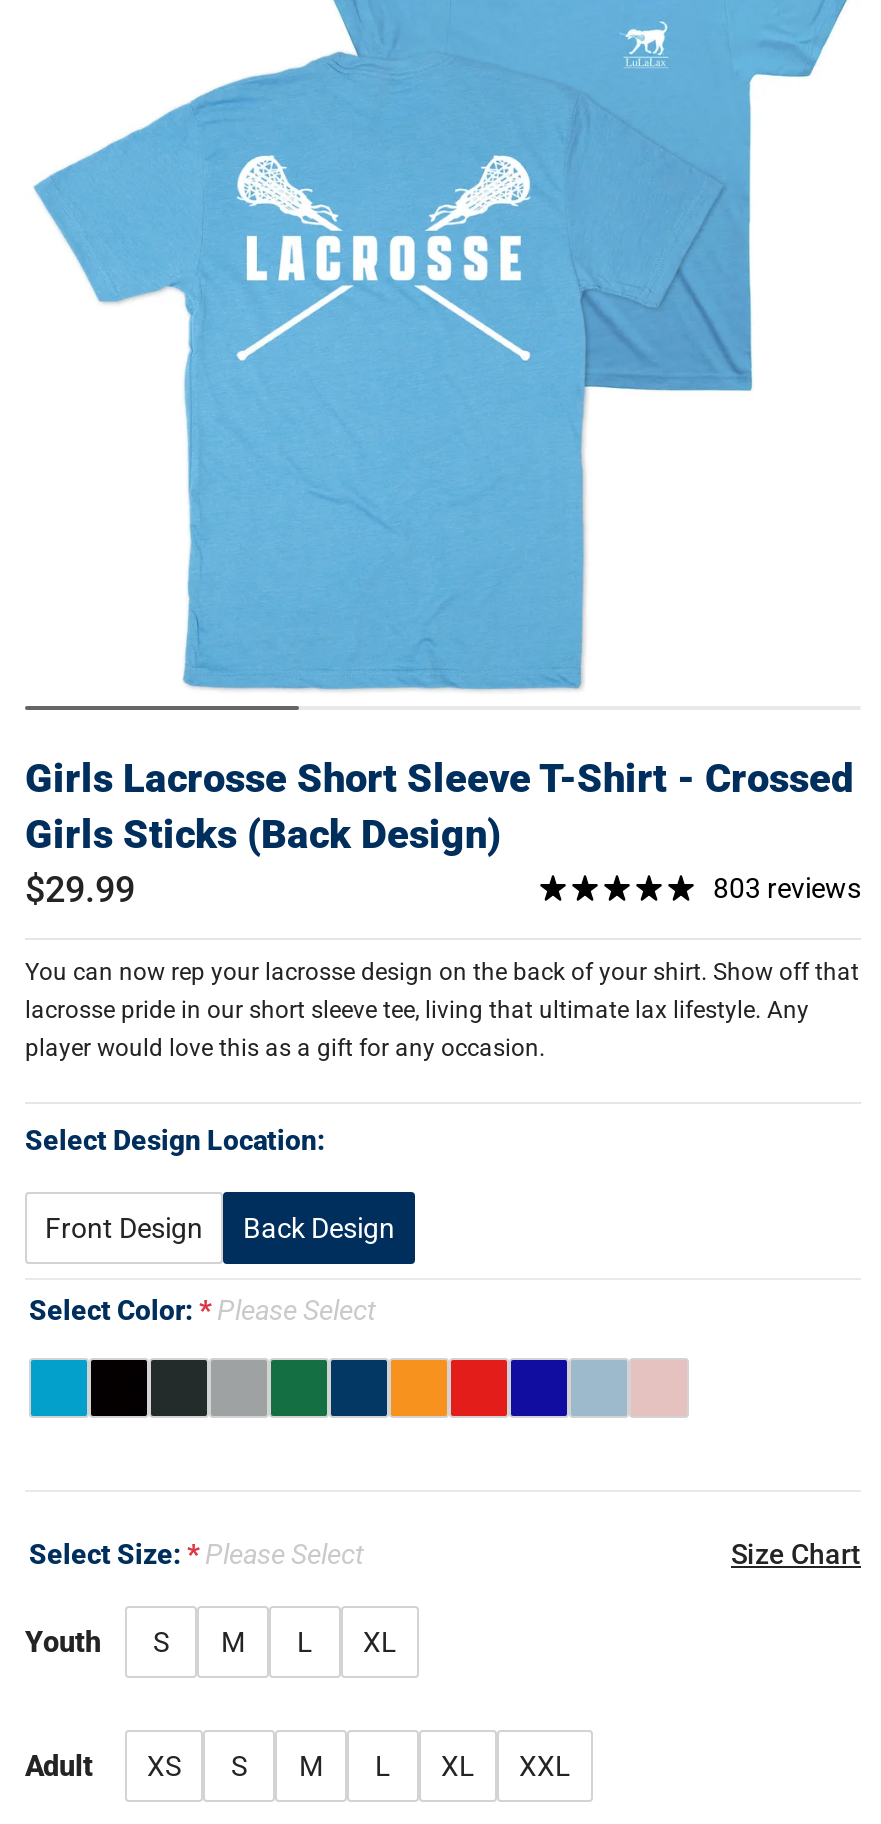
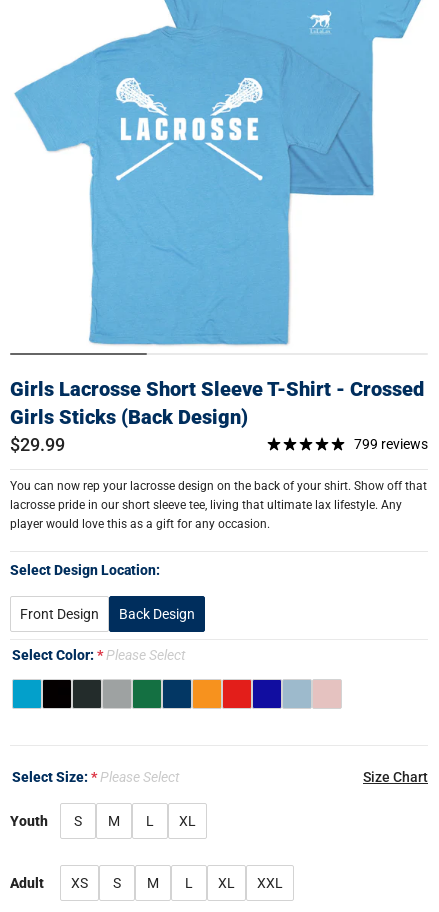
- 803 reviews
+ 799 reviews
